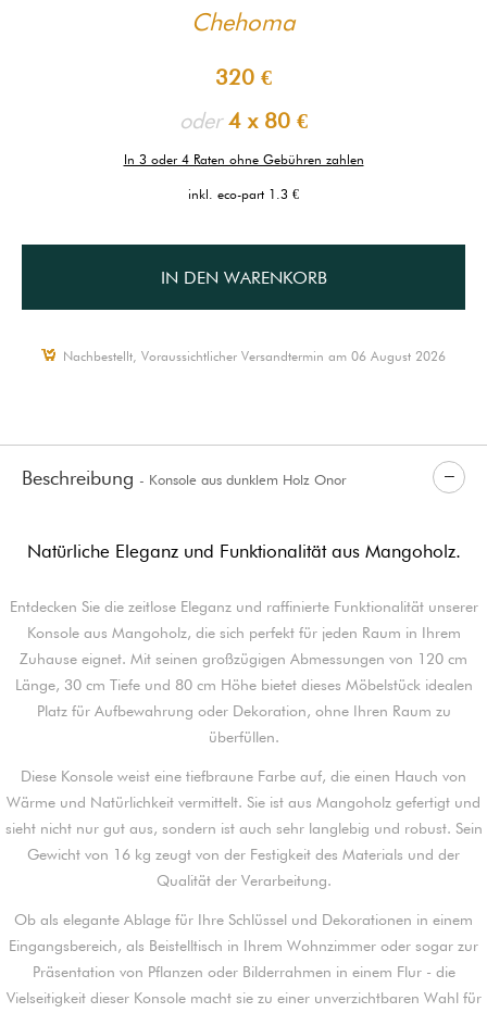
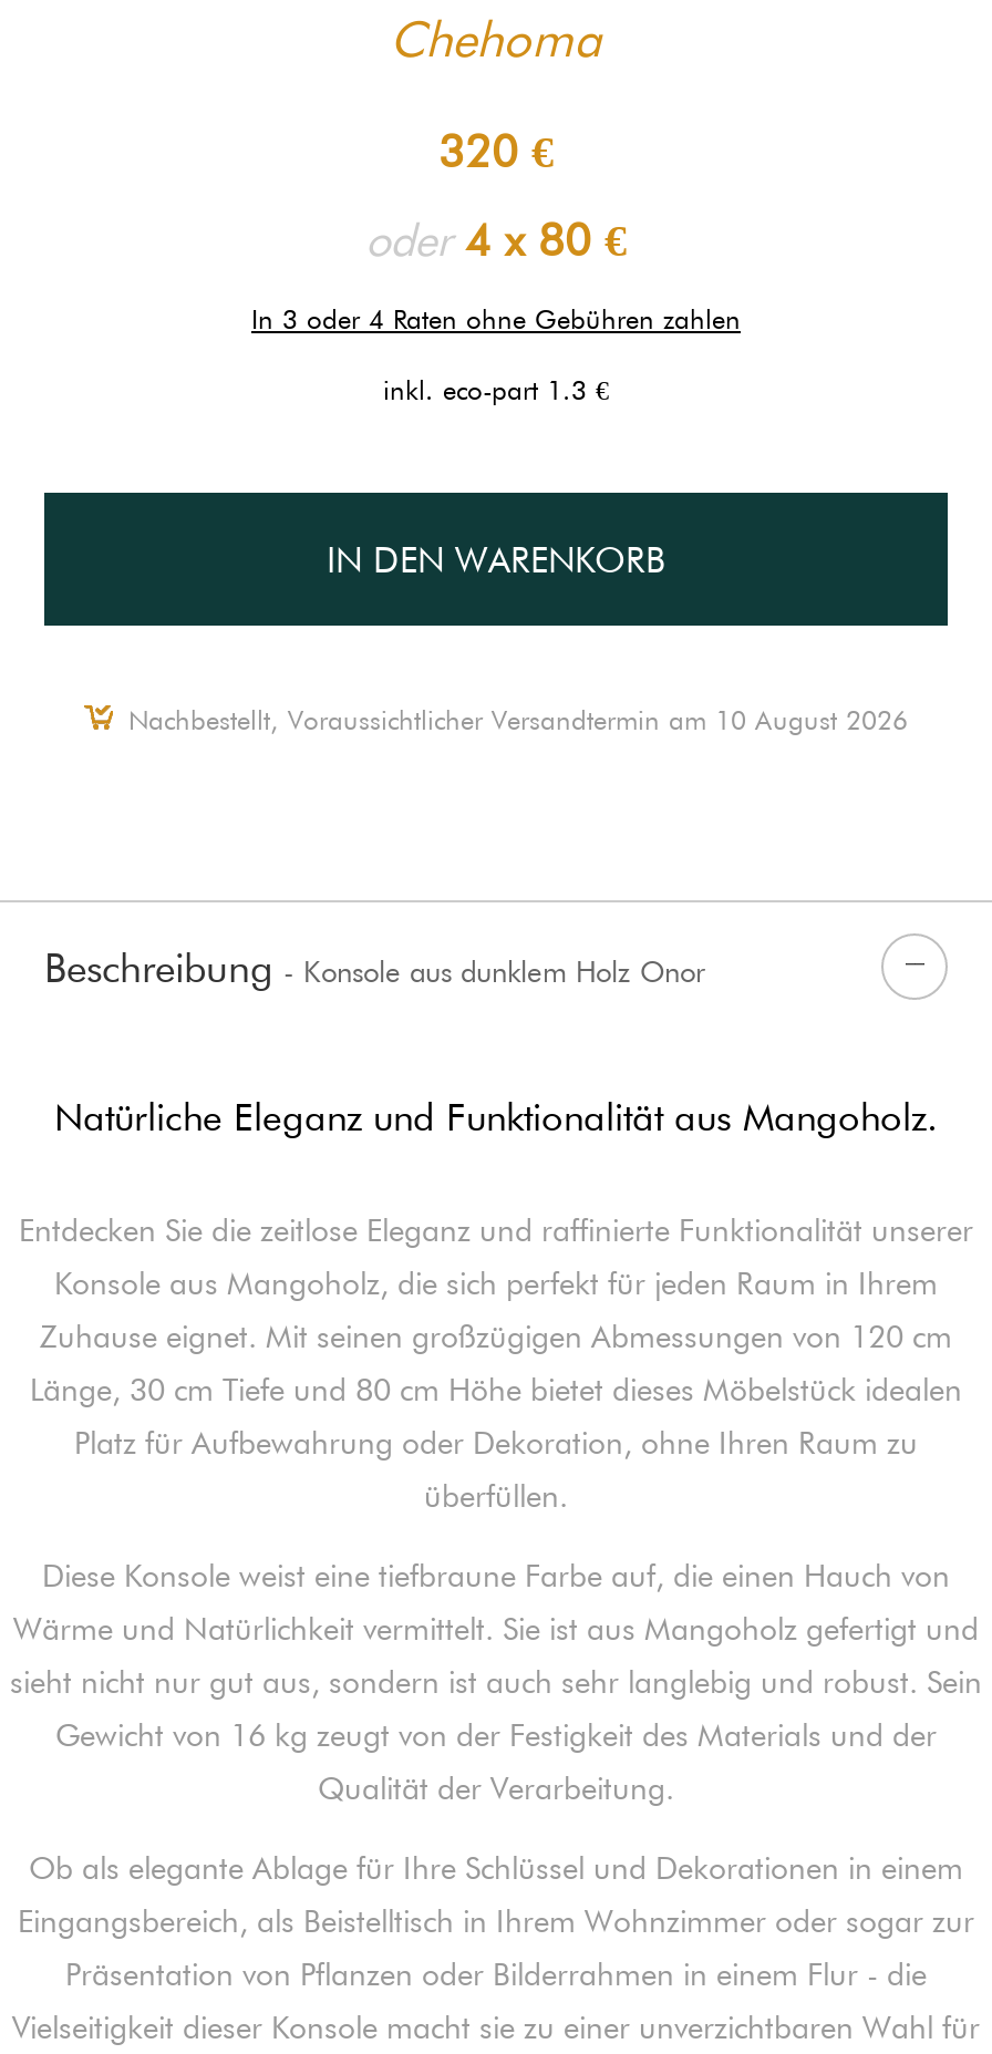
- Nachbestellt, Voraussichtlicher Versandtermin am 06 August 2026
+ Nachbestellt, Voraussichtlicher Versandtermin am 10 August 2026
